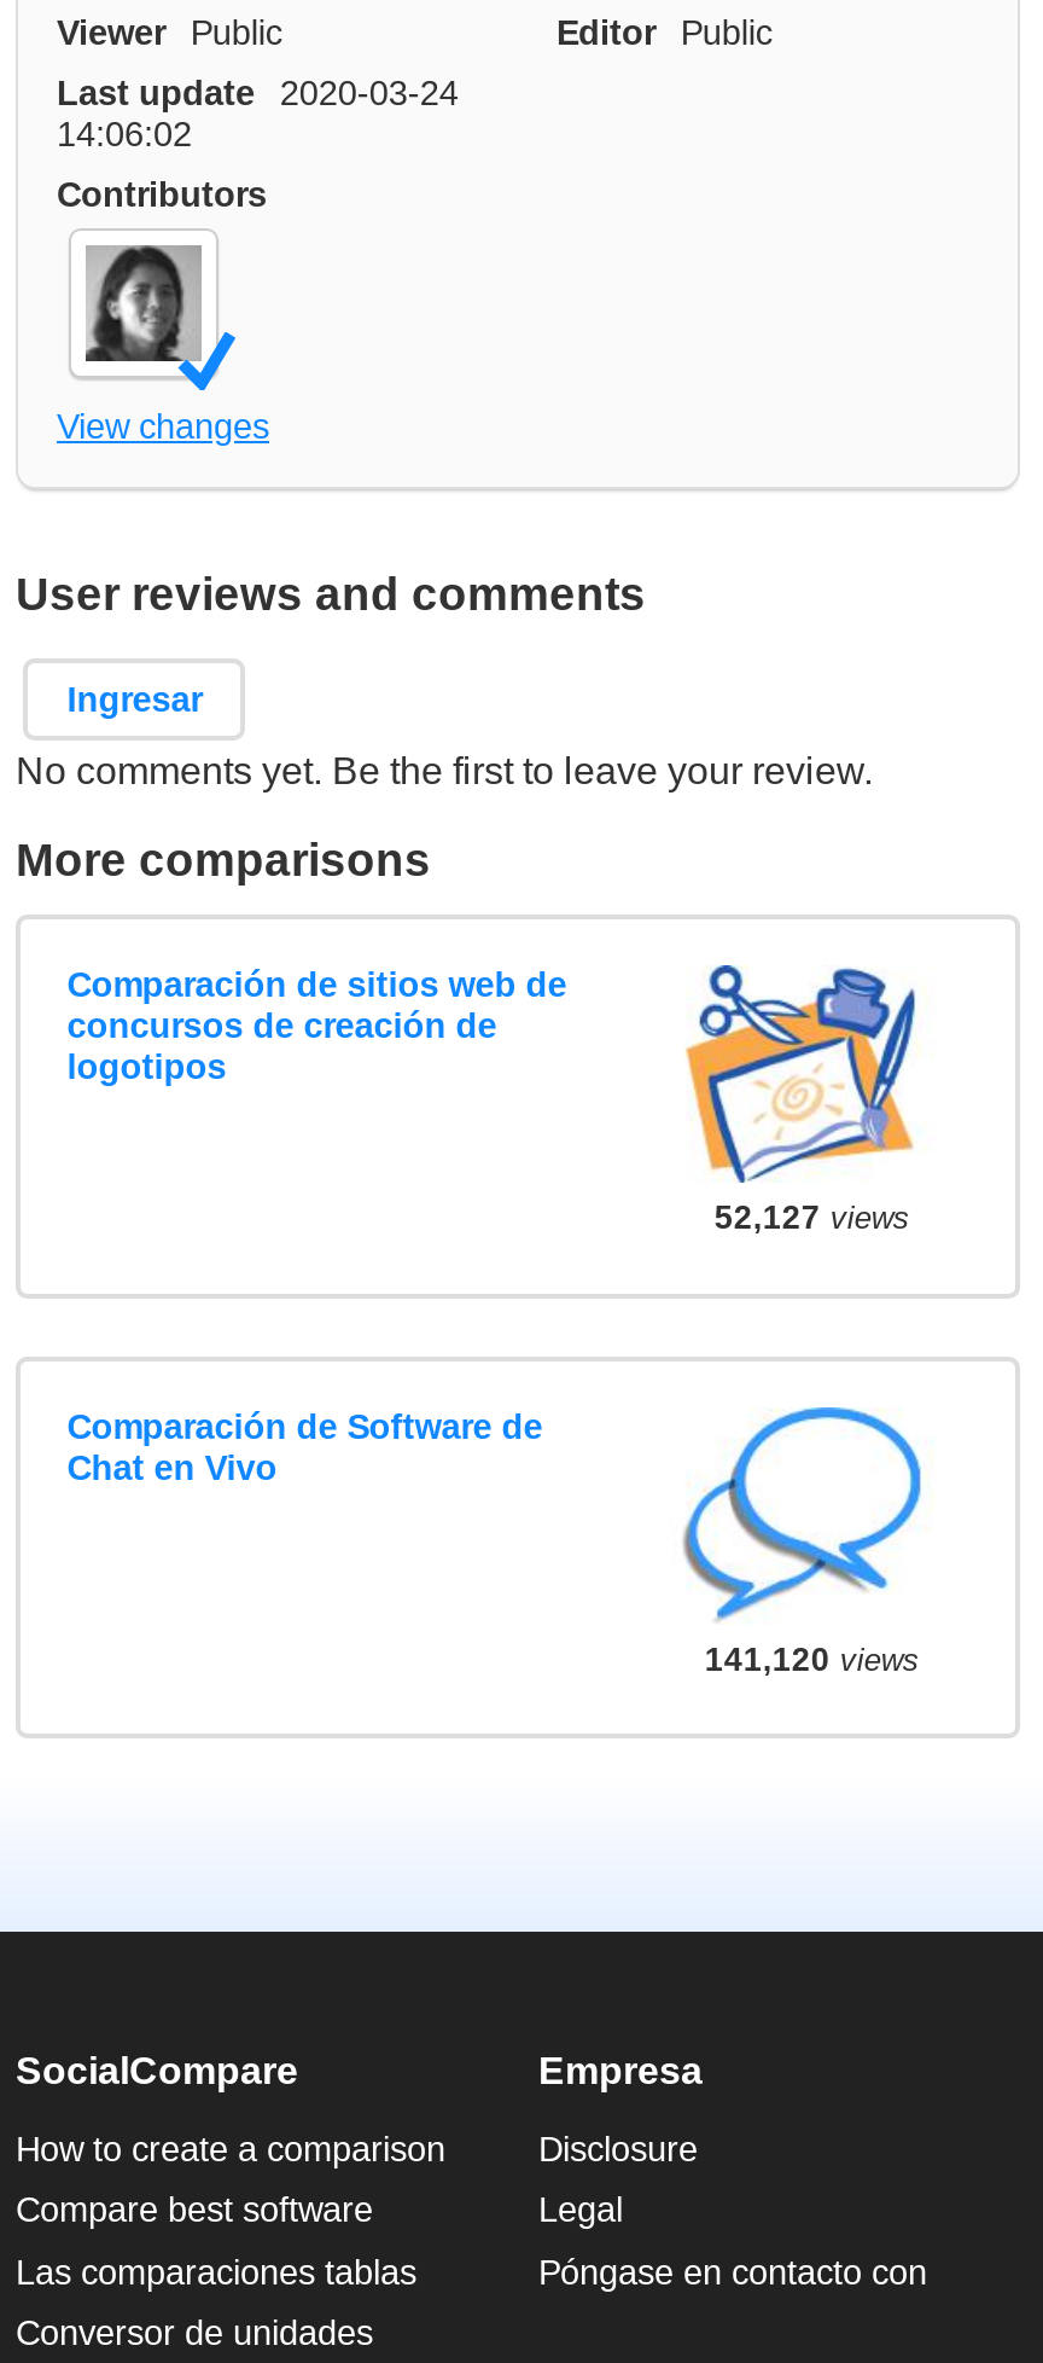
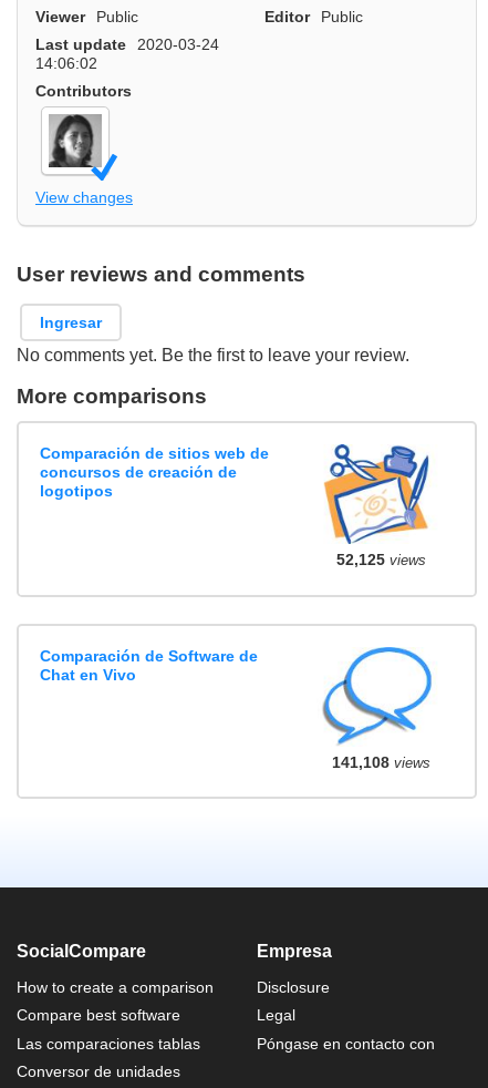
- 52,127 views
+ 52,125 views

- 141,120 views
+ 141,108 views
